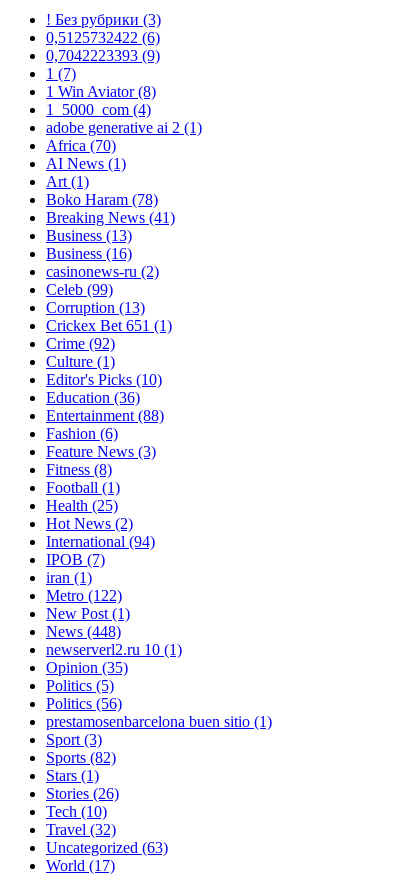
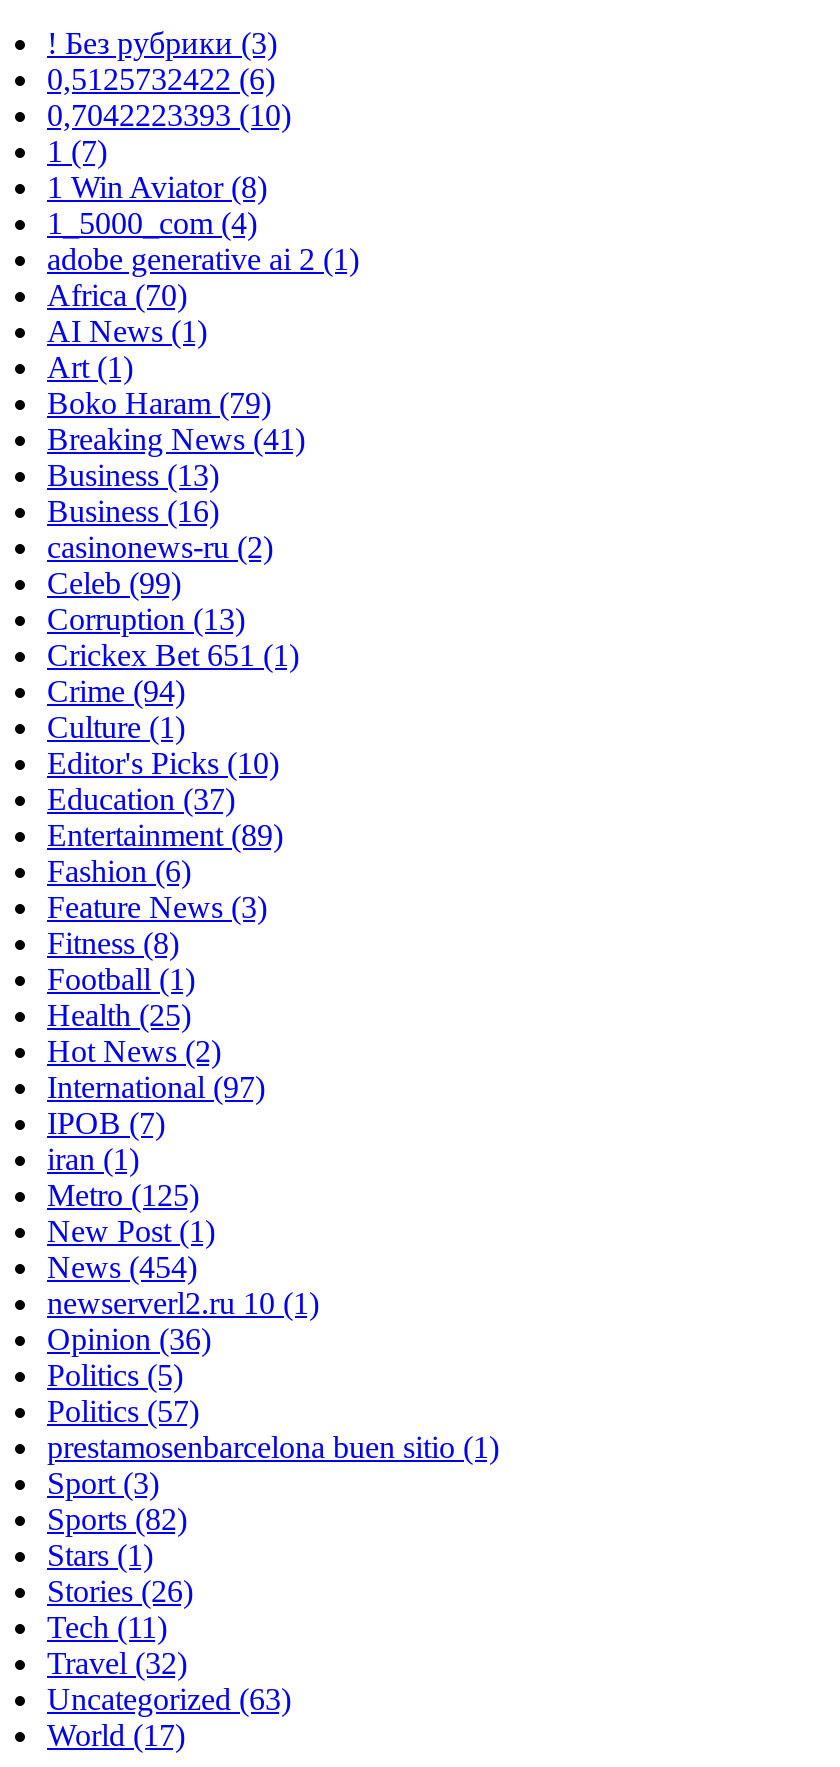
- 0,7042223393 (9)
+ 0,7042223393 (10)

- Boko Haram (78)
+ Boko Haram (79)

- Crime (92)
+ Crime (94)

- Education (36)
+ Education (37)

- Entertainment(88)
+ Entertainment(89)

- International (94)
+ International (97)

- Metro (122)
+ Metro (125)

- News (448)
+ News (454)

- Opinion (35)
+ Opinion (36)

- Politics (56)
+ Politics (57)

- Tech (10)
+ Tech (11)
